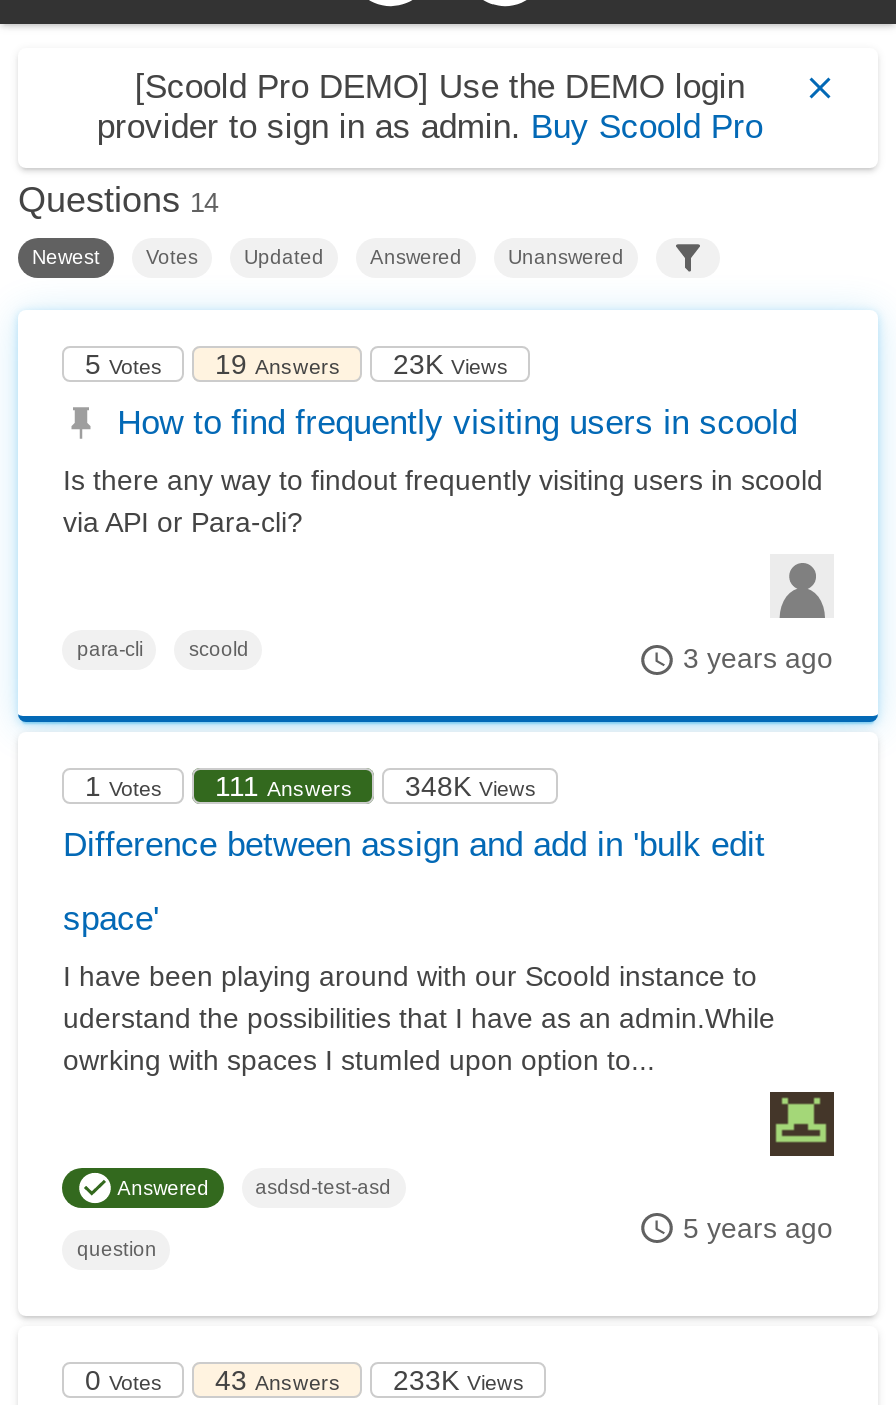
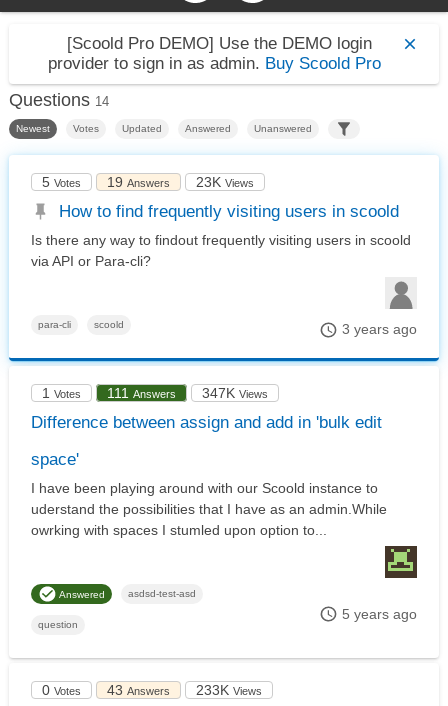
- 1 Votes 111Answers 348K Views
+ 1 Votes 111Answers 347K Views
